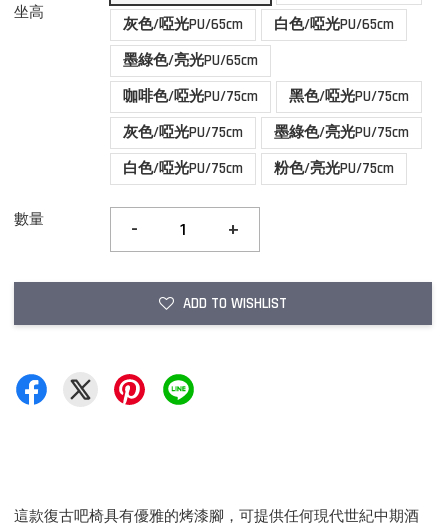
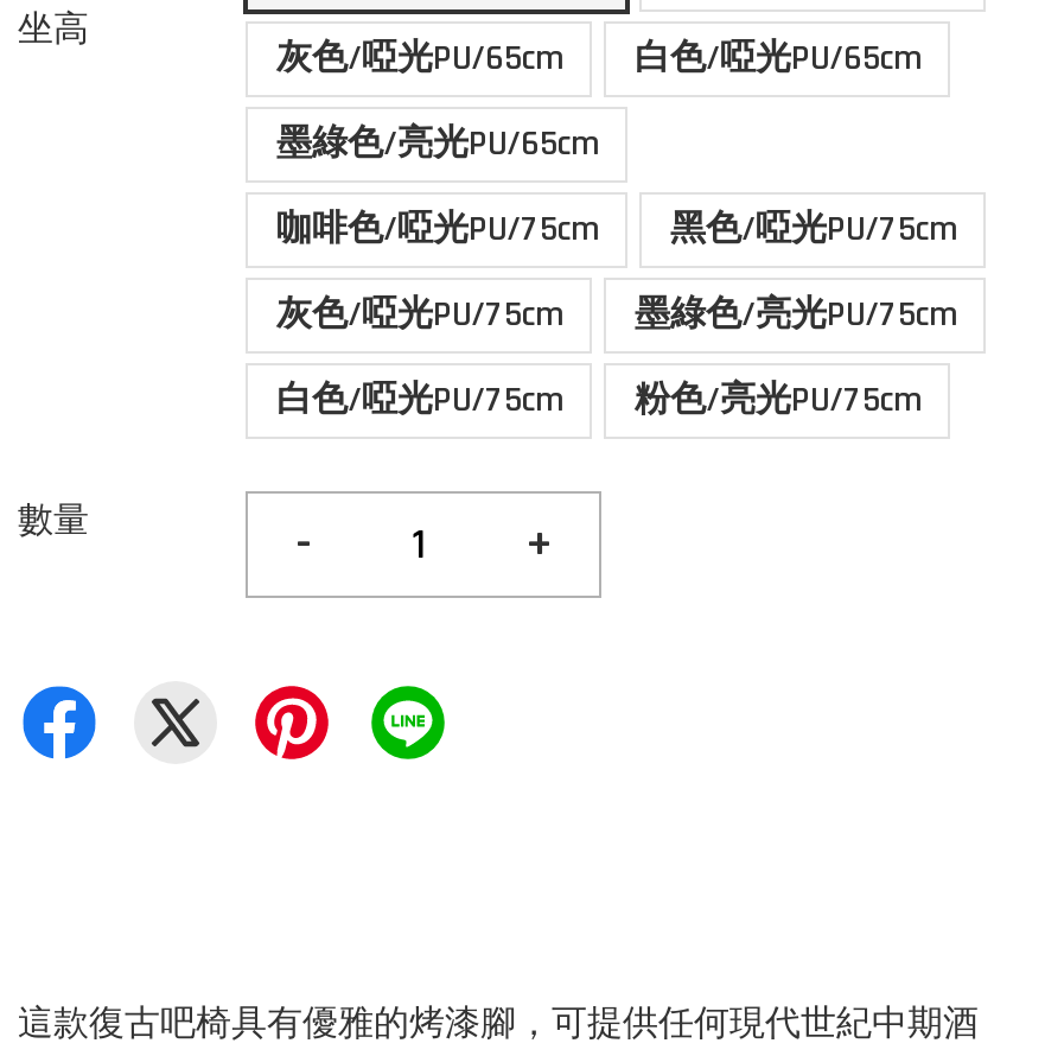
- ADD TO WISHLIST
